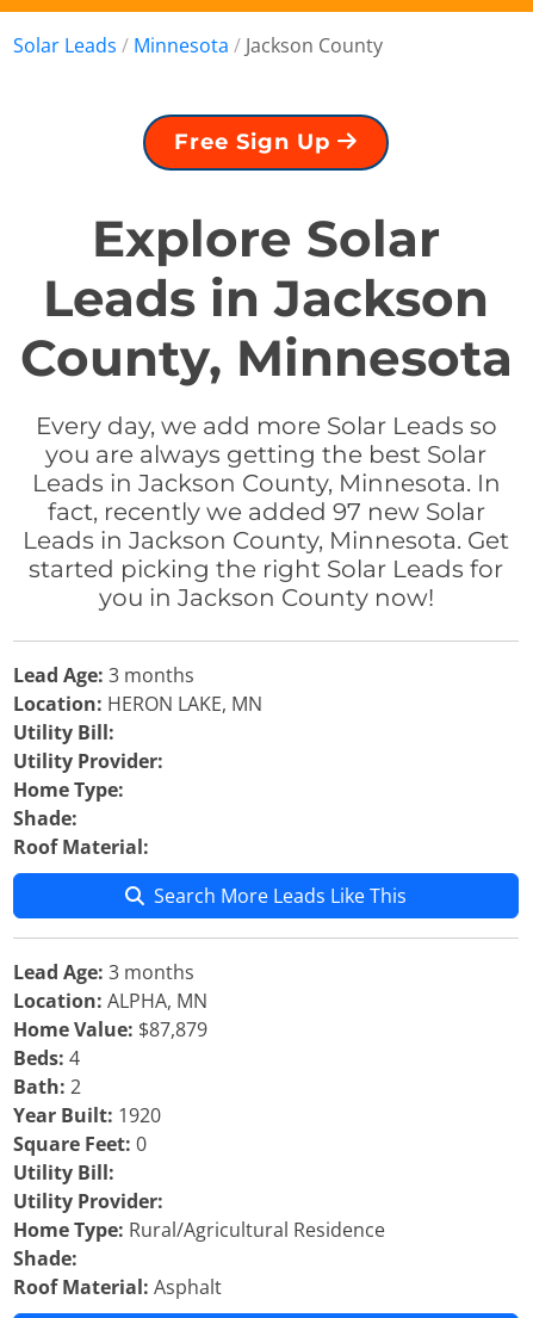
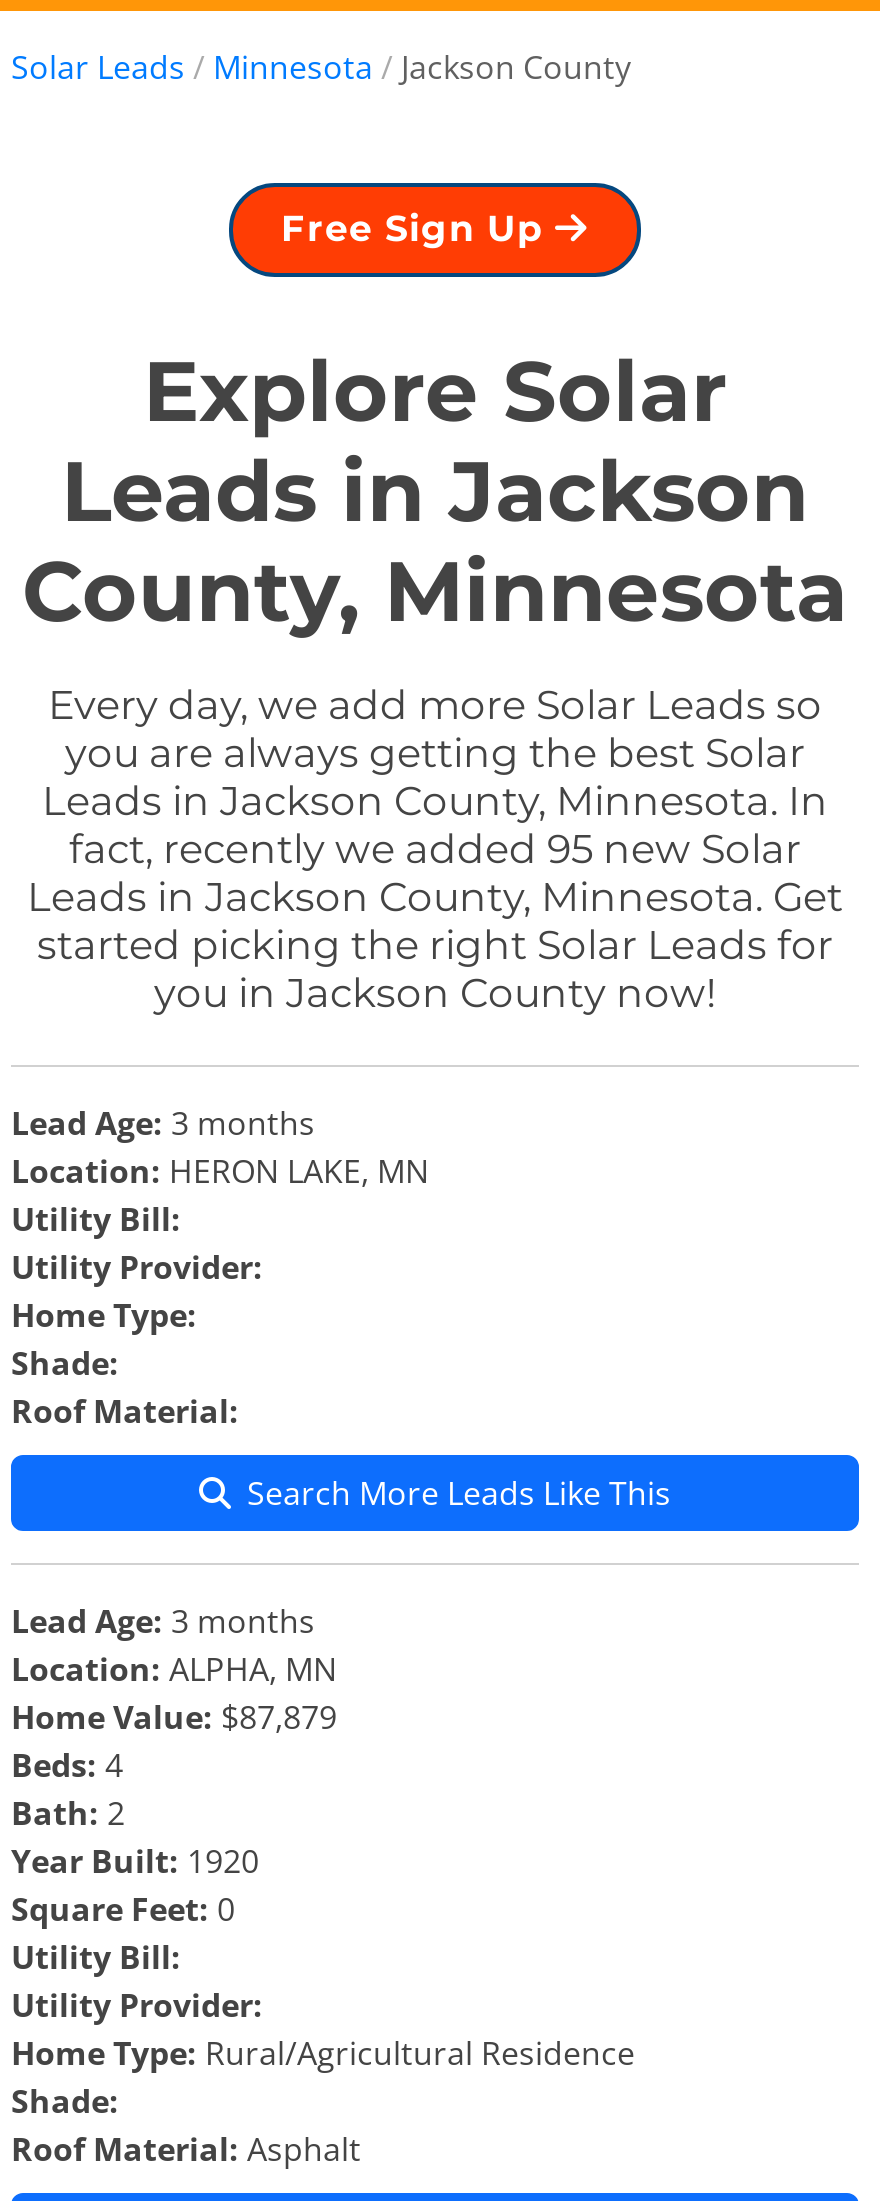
- fact, recently we added 97 new Solar
+ fact, recently we added 95 new Solar
